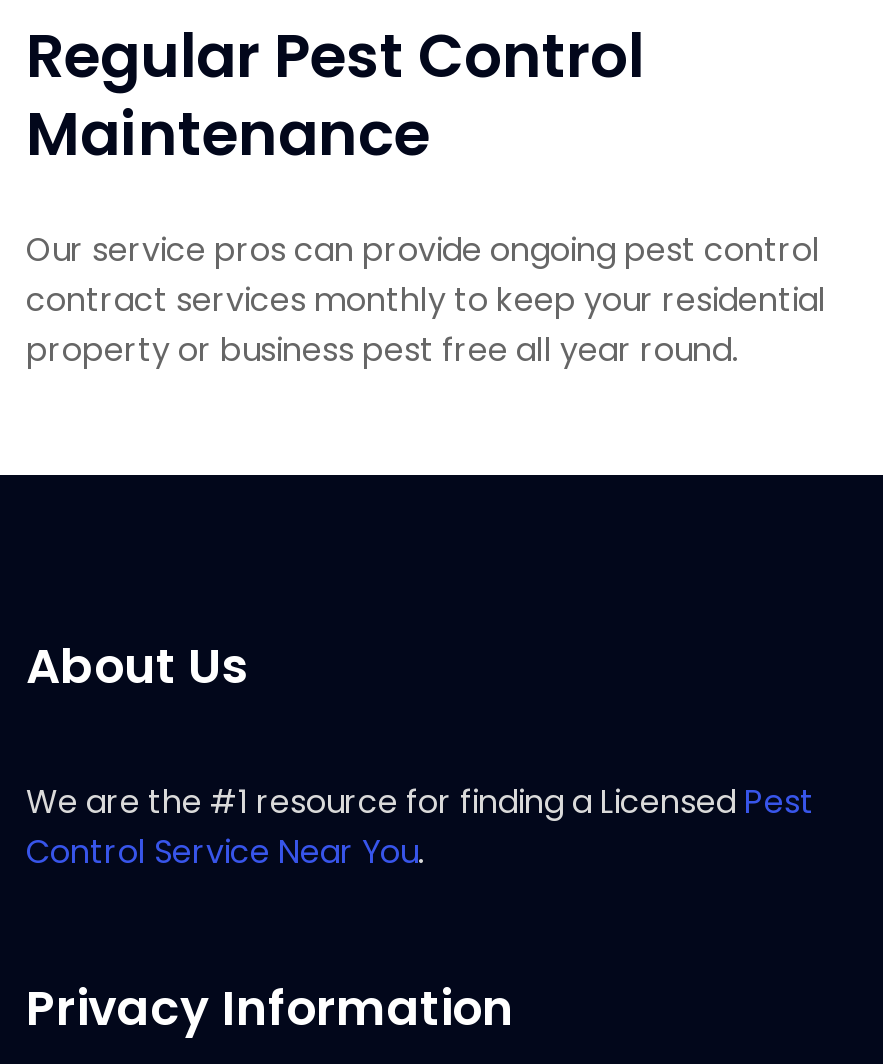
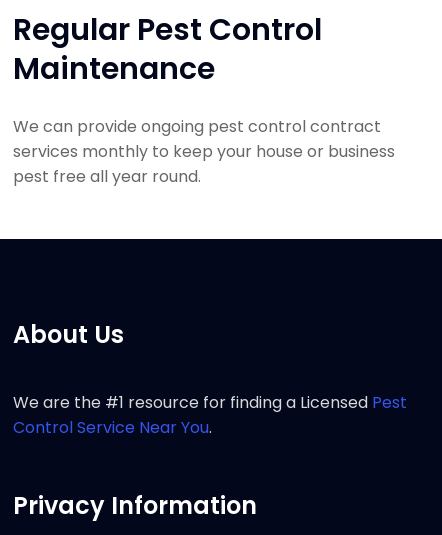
- Our service pros can provide ongoing pest control
- contract services monthly to keep your residential
- property or business pest free all year round.
+ We can provide ongoing pest control contract
+ services monthly to keep your house or business
+ pest free all year round.
